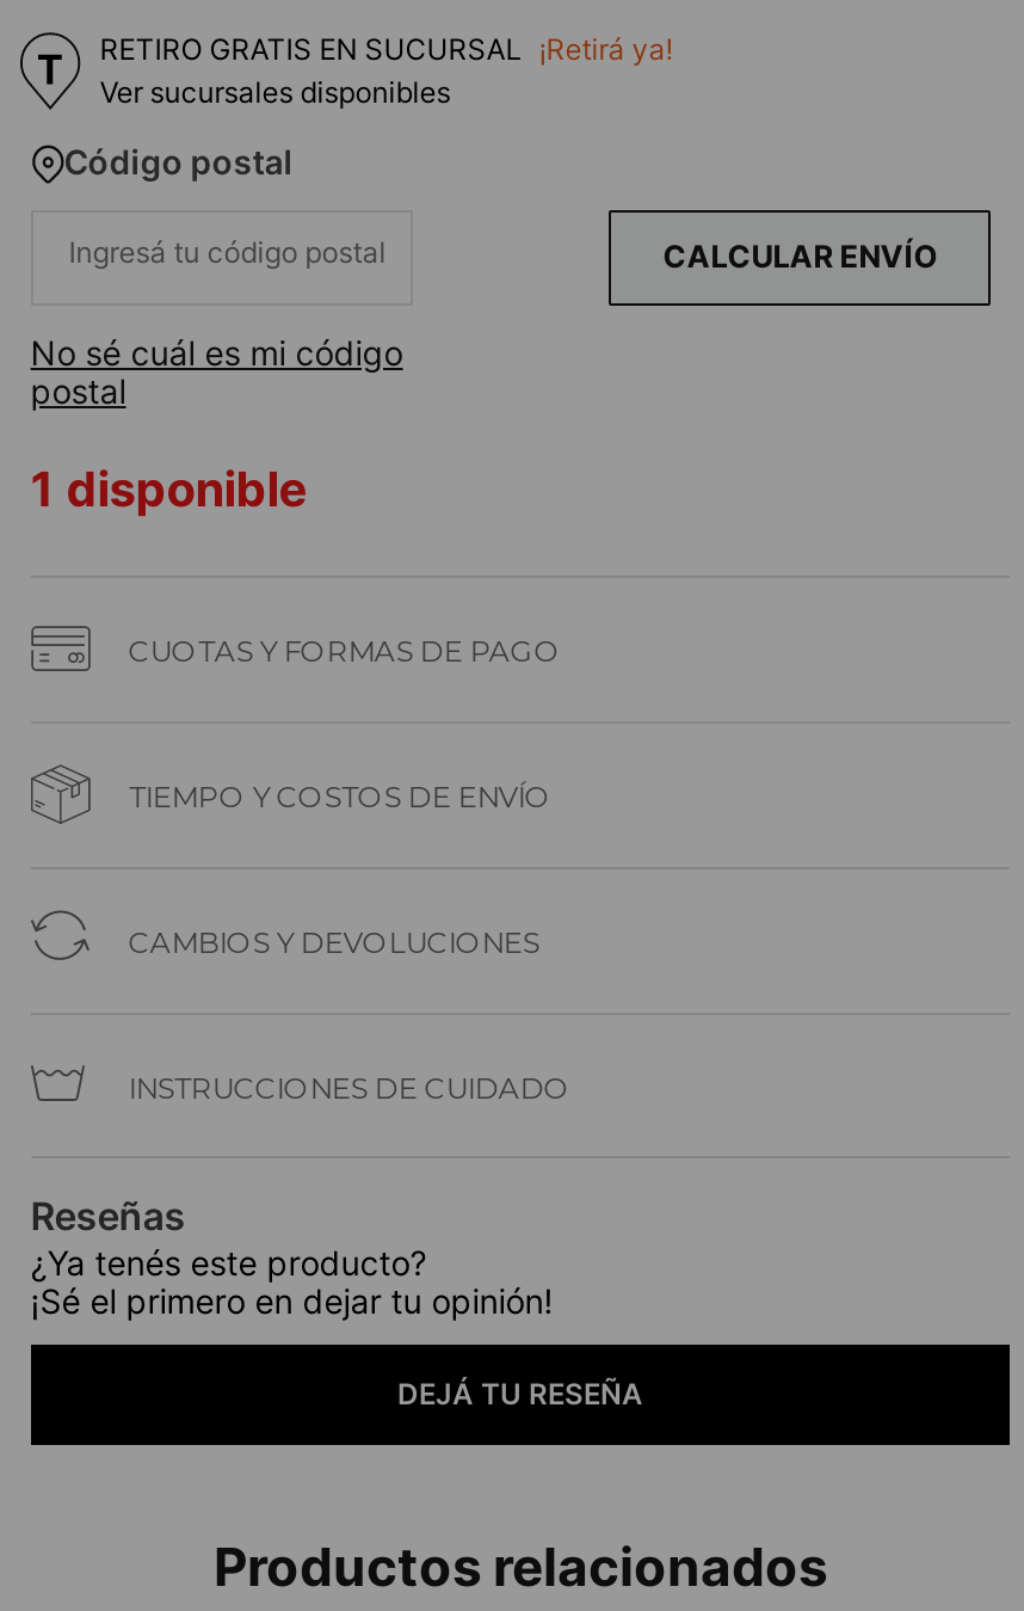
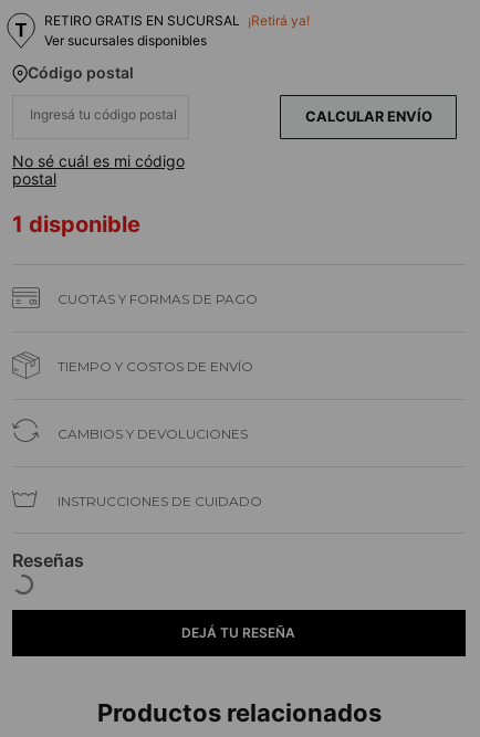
- ¿Ya tenés este producto?
- ¡Sé el primero en dejar tu opinión!
